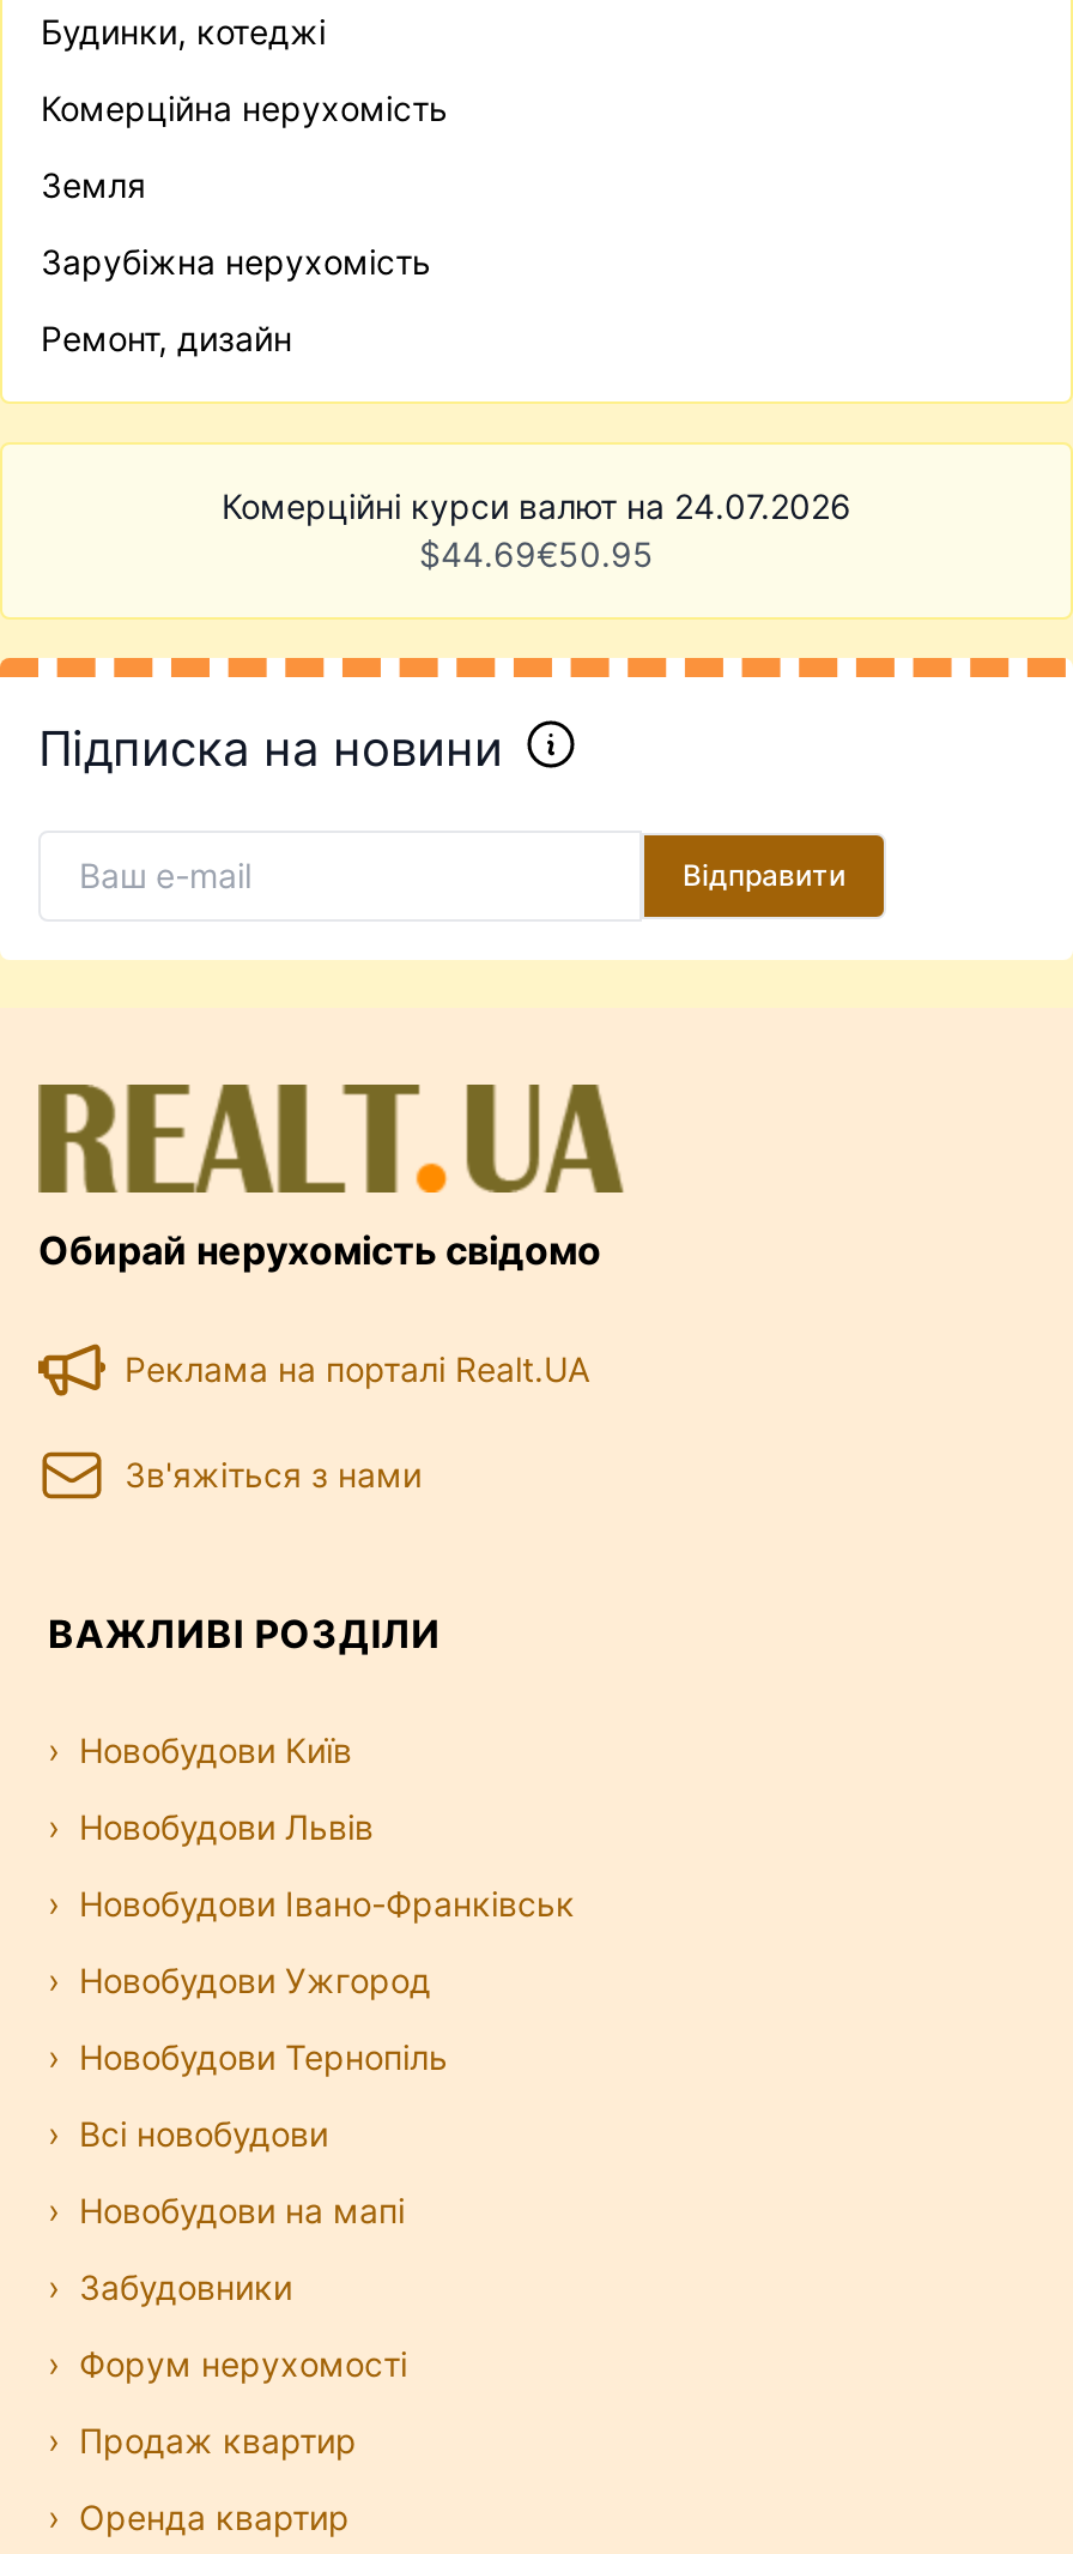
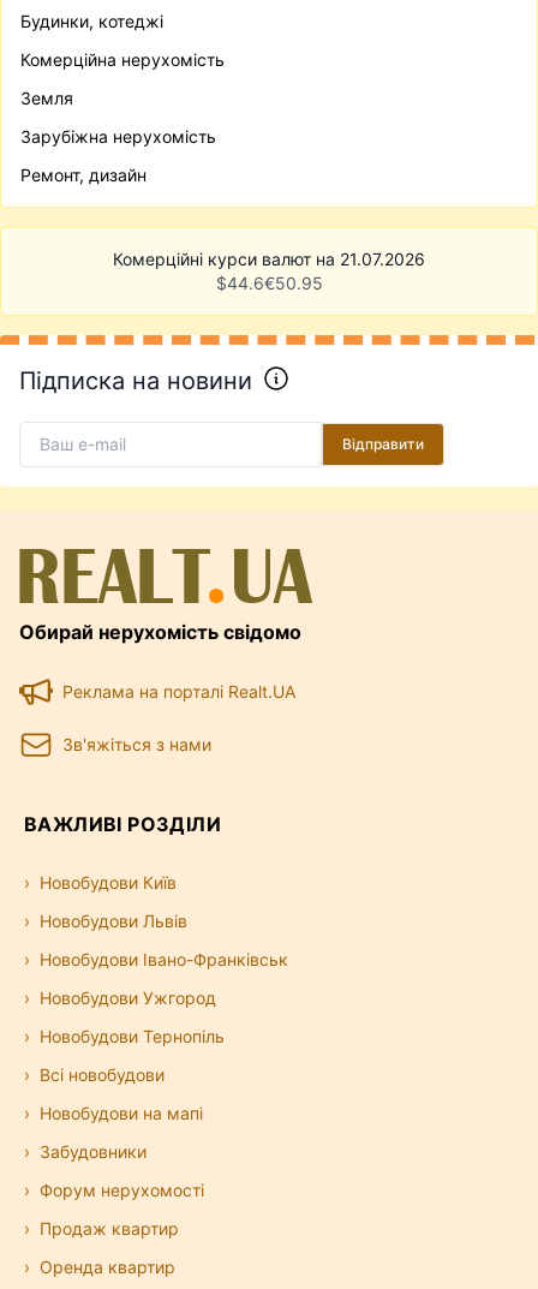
- Комерційні курси валют на 24.07.2026
+ Комерційні курси валют на 21.07.2026

- $44.69€50.95
+ $44.6€50.95
